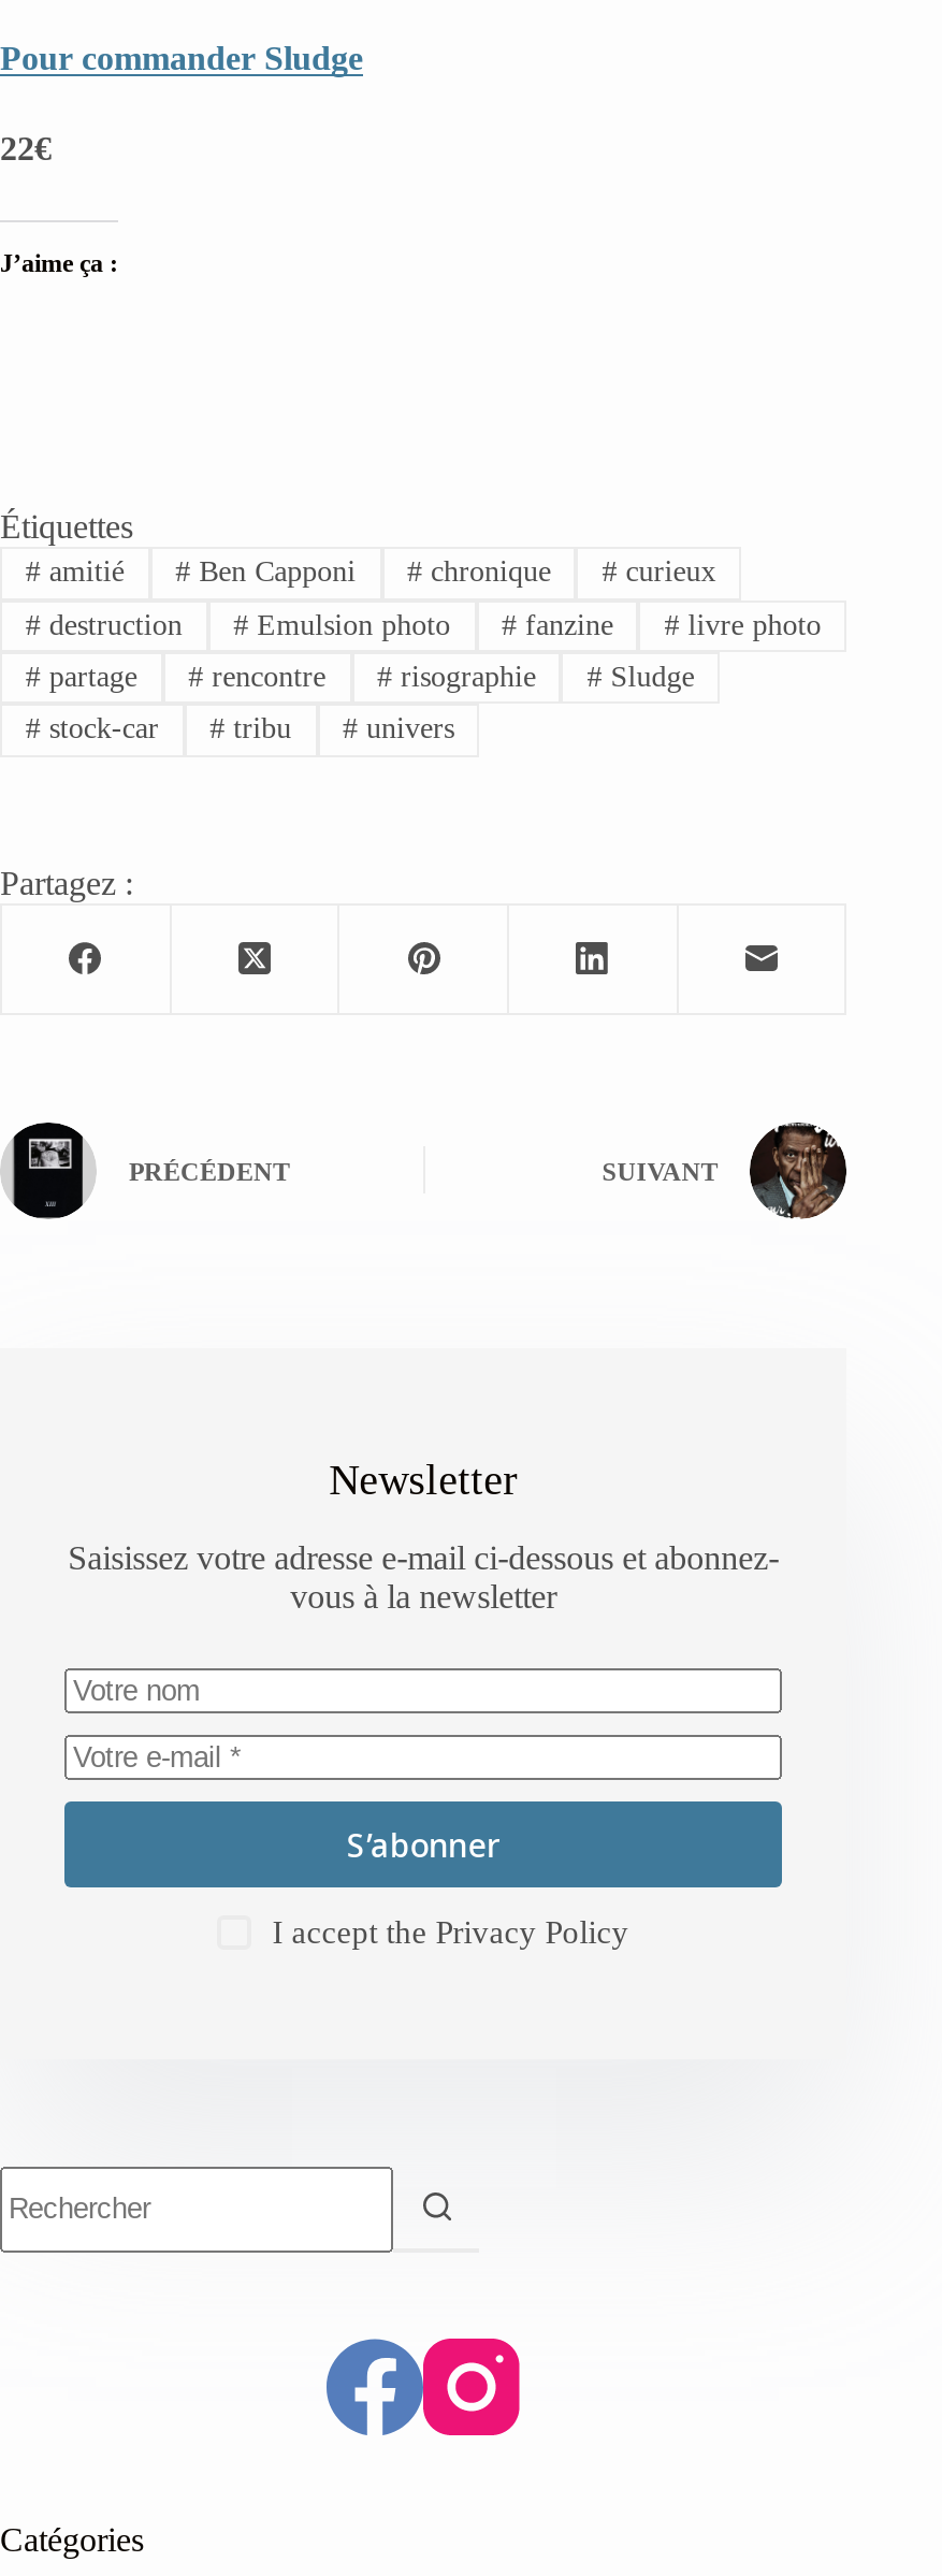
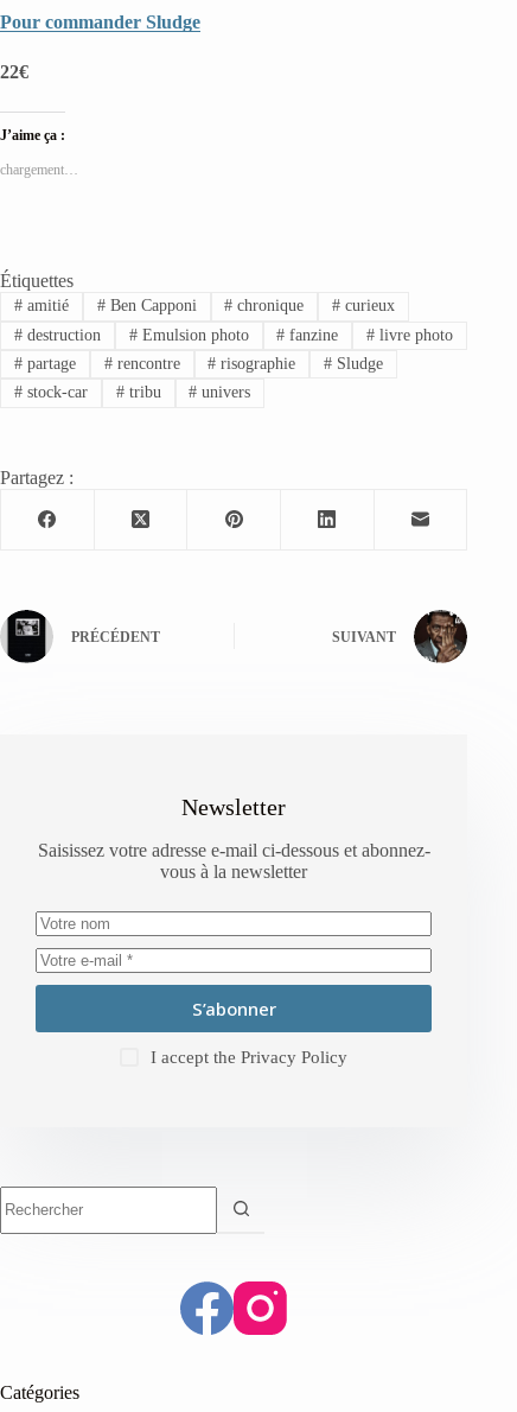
+ chargement…
